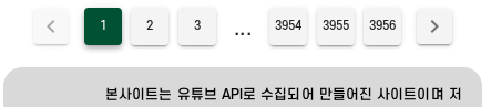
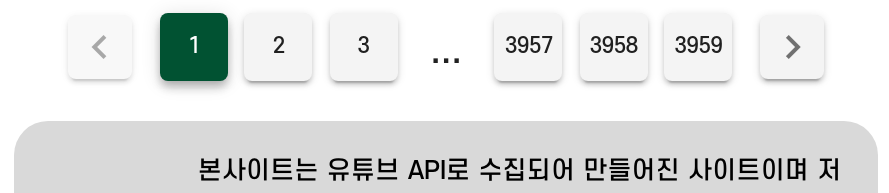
- 3954
+ 3957

- 3955
+ 3958

- 3956
+ 3959
